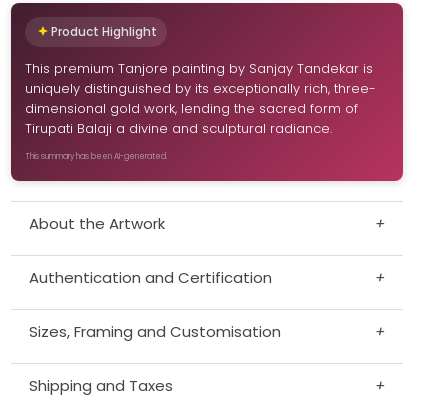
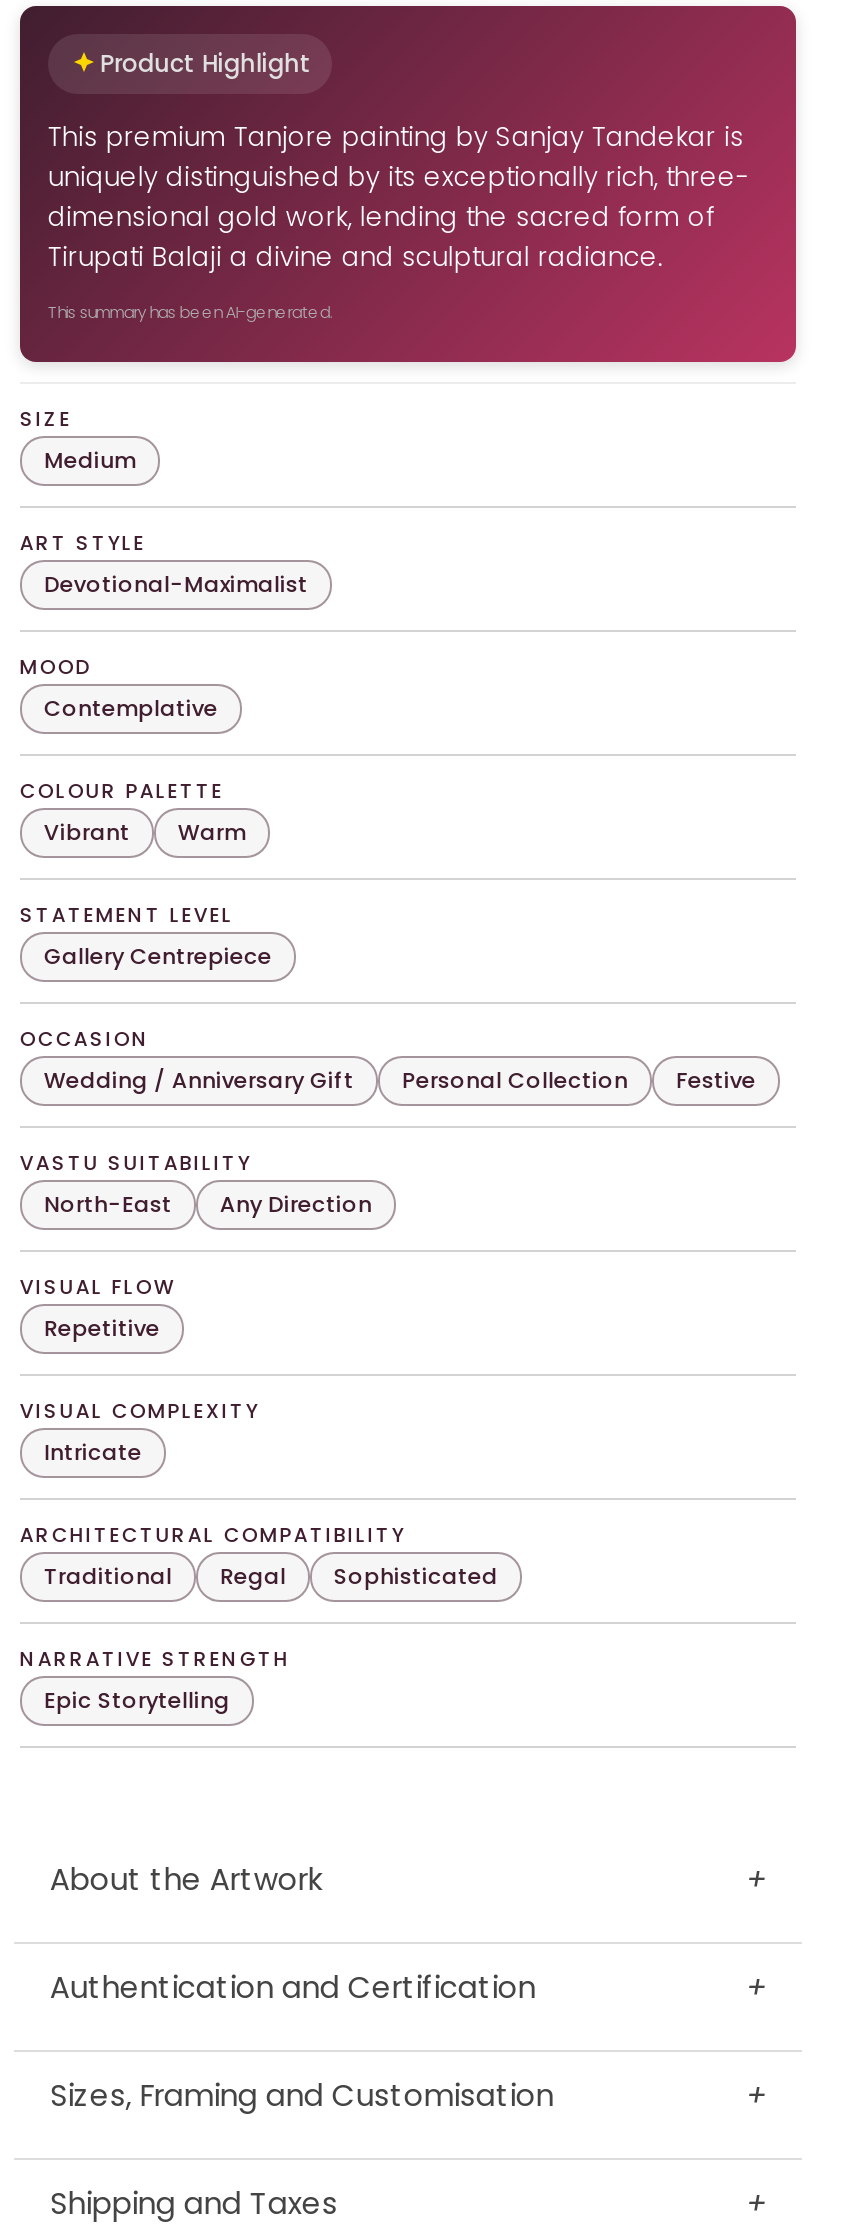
+ SIZE
+ Medium
+ ART STYLE
+ Devotional-Maximalist
+ MOOD
+ Contemplative
+ COLOUR PALETTE
+ Vibrant
+ Warm
+ STATEMENT LEVEL
+ Gallery Centrepiece
+ OCCASION
+ Wedding / Anniversary Gift
+ Personal Collection
+ Festive
+ VASTU SUITABILITY
+ North-East
+ Any Direction
+ VISUAL FLOW
+ Repetitive
+ VISUAL COMPLEXITY
+ Intricate
+ ARCHITECTURAL COMPATIBILITY
+ Traditional
+ Regal
+ Sophisticated
+ NARRATIVE STRENGTH
+ Epic Storytelling
